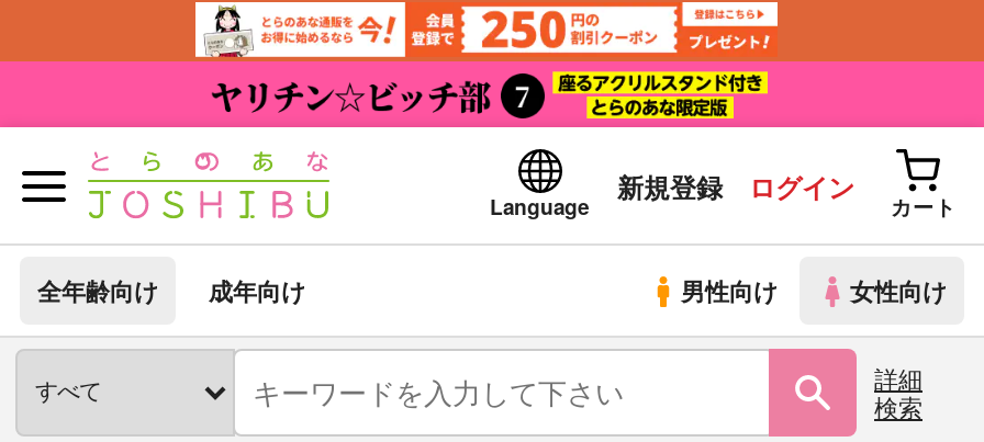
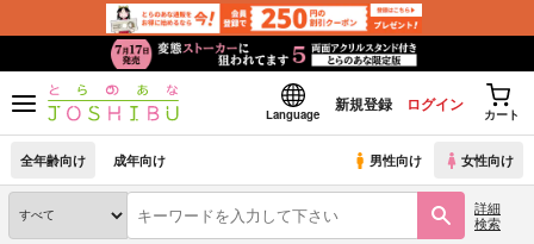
- [image]
+ [image]
